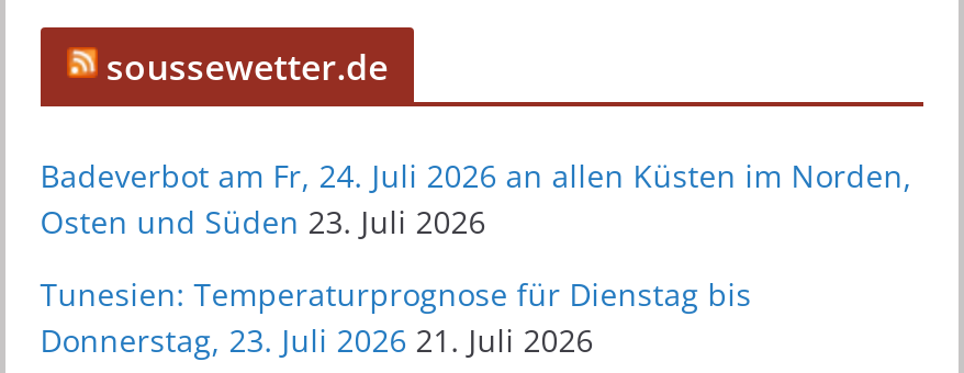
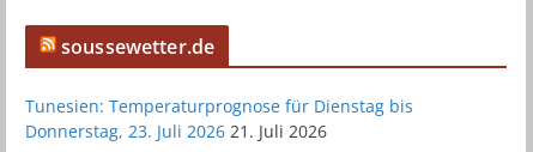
- Badeverbot am Fr, 24. Juli 2026 an allen Küsten im Norden,
- Osten und Süden 23. Juli 2026
